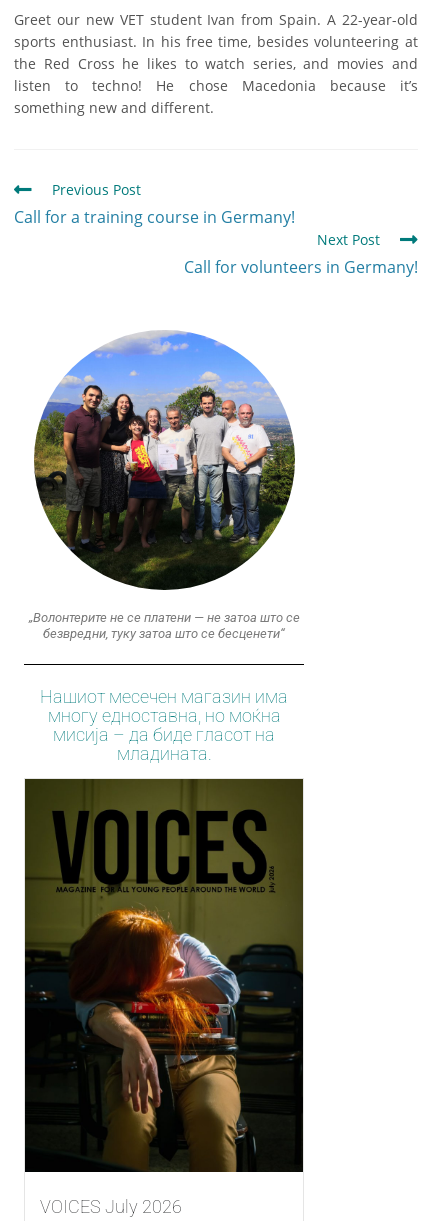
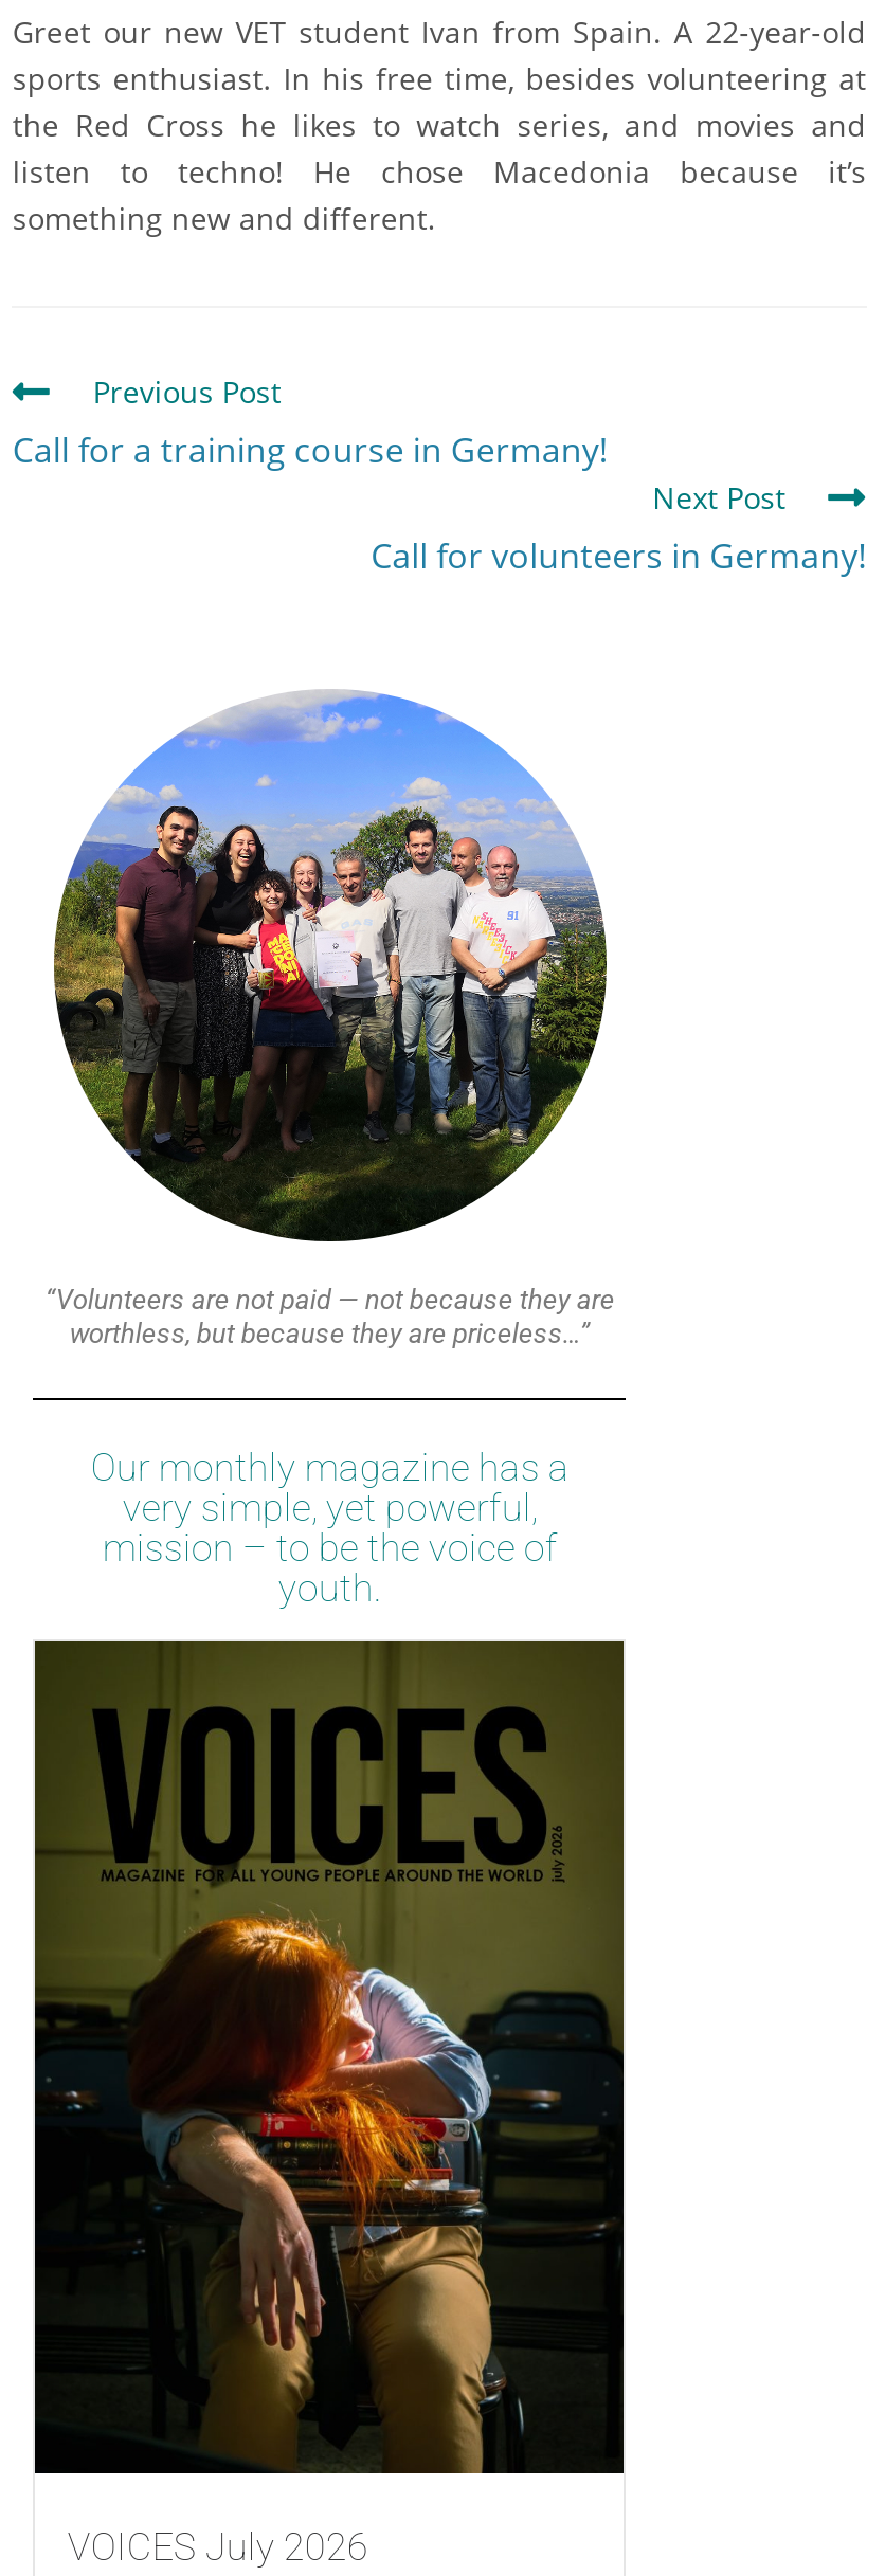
- „Волонтерите не се платени — не затоа што се
- безвредни, туку затоа што се бесценети“
+ “Volunteers are not paid — not because they are
+ worthless, but because they are priceless…”

- Нашиот месечен магазин има
- многу едноставна, но моќна
- мисија – да биде гласот на
- младината.
+ Our monthly magazine has a
+ very simple, yet powerful,
+ mission – to be the voice of
+ youth.
